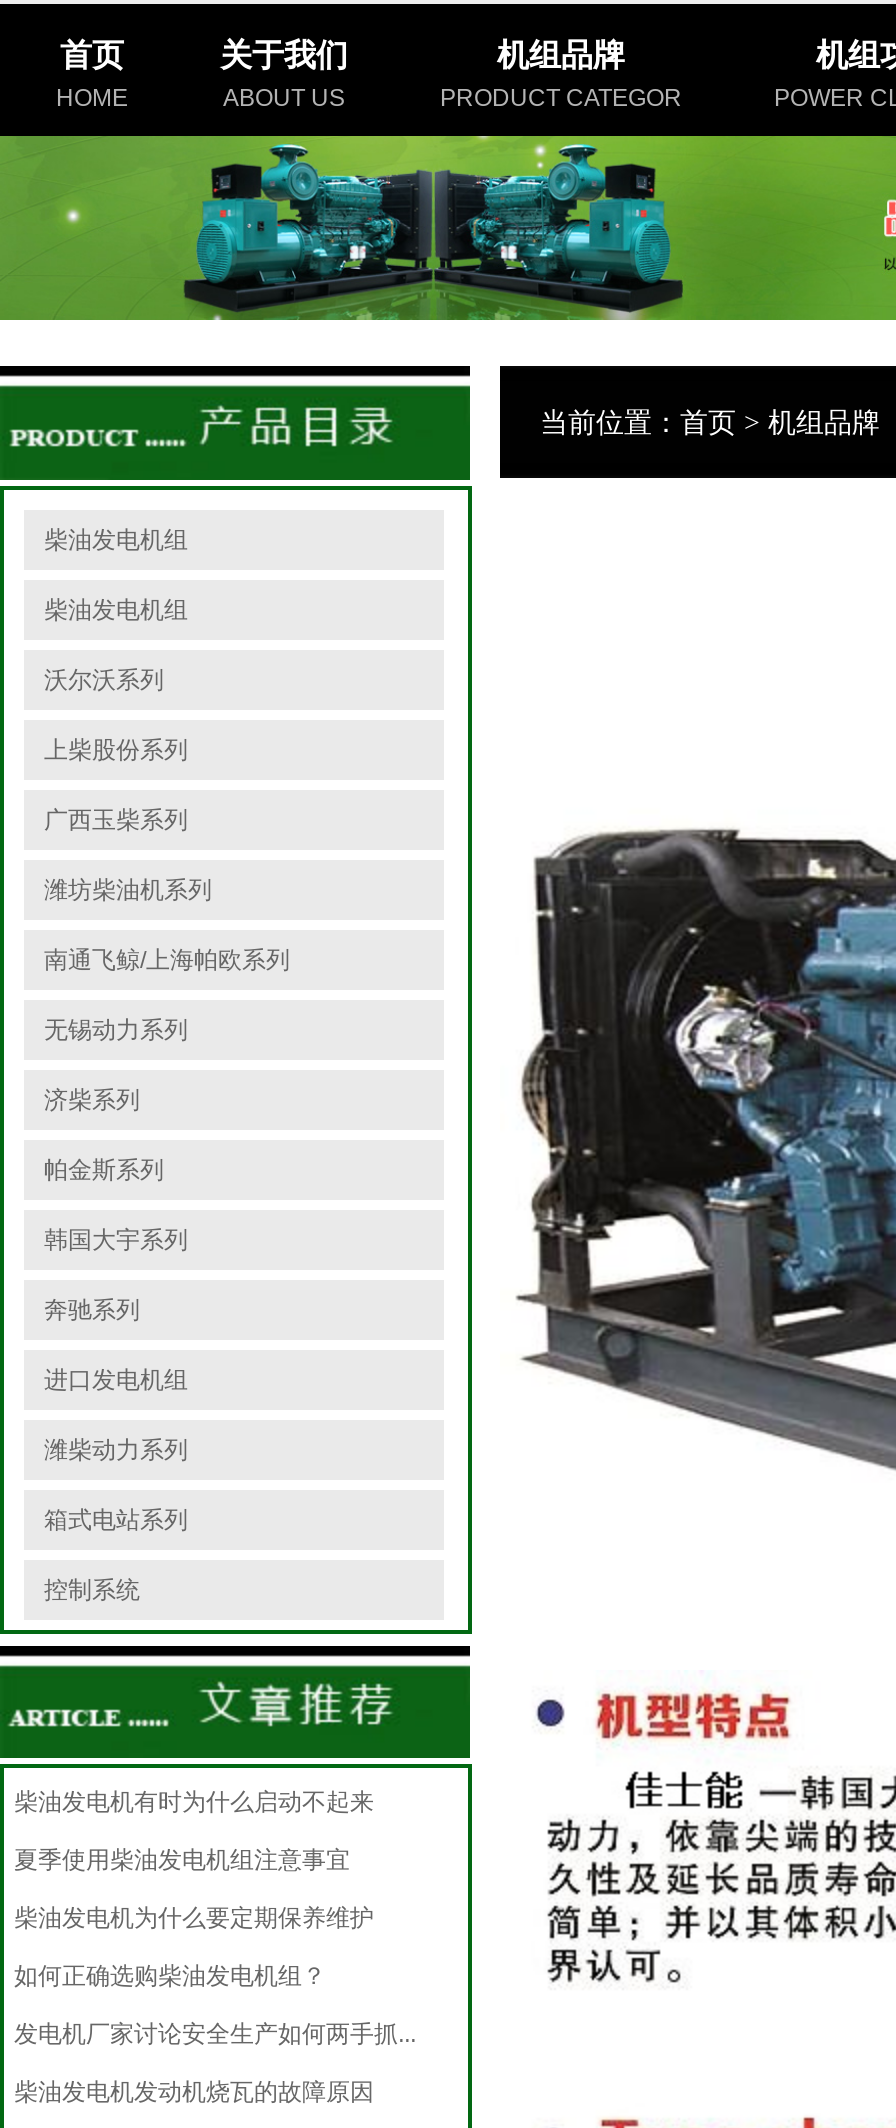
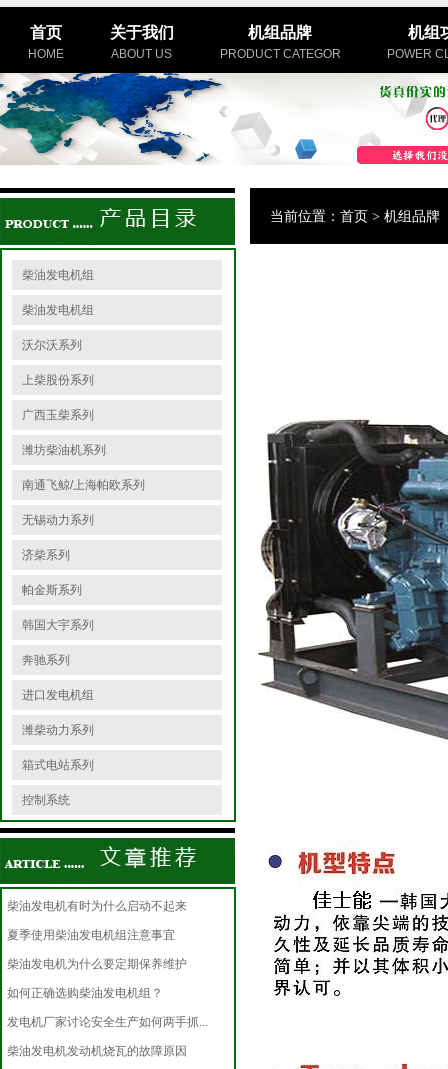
- [image]
+ [image]
